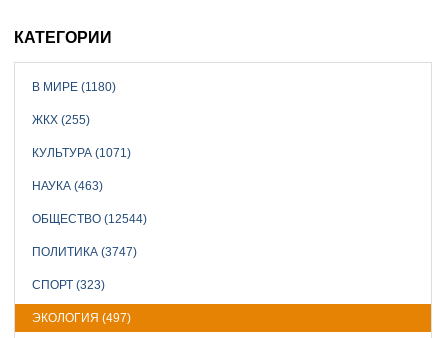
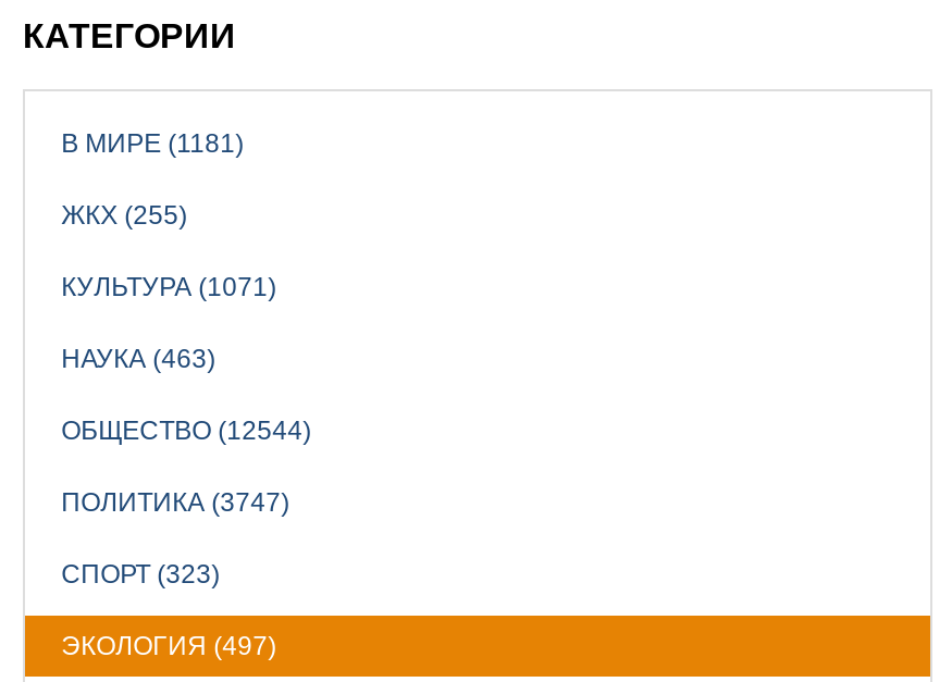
- В МИРЕ (1180)
+ В МИРЕ (1181)
